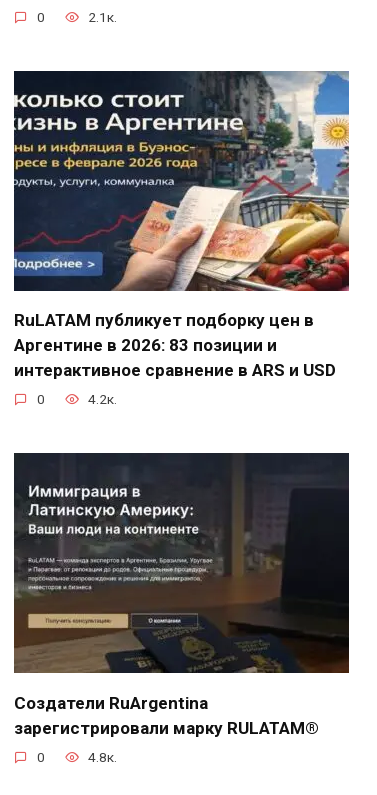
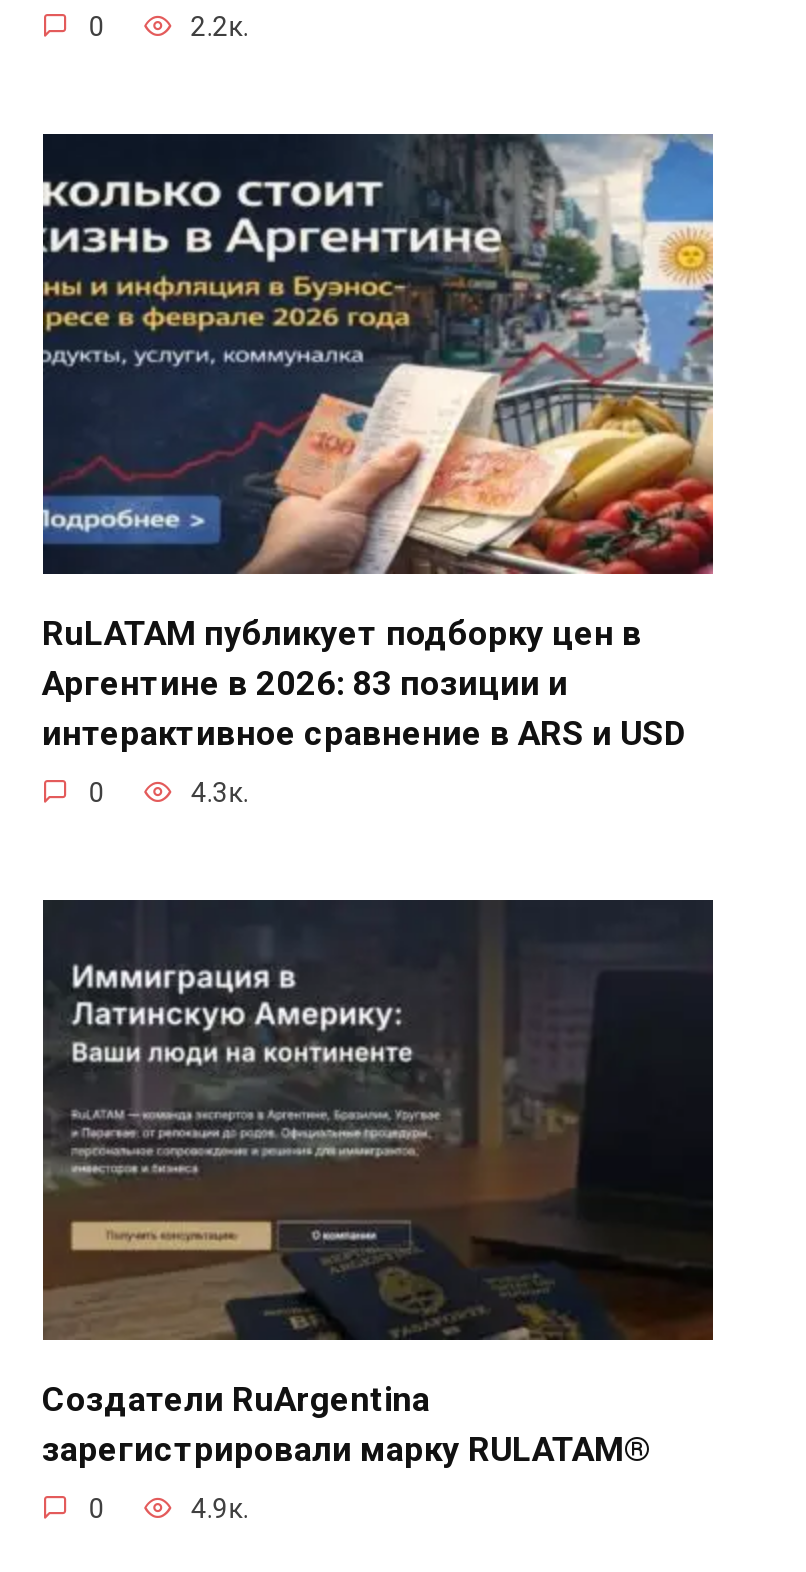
- 2.1к.
+ 2.2к.

- 4.2к.
+ 4.3к.

- 4.8к.
+ 4.9к.
